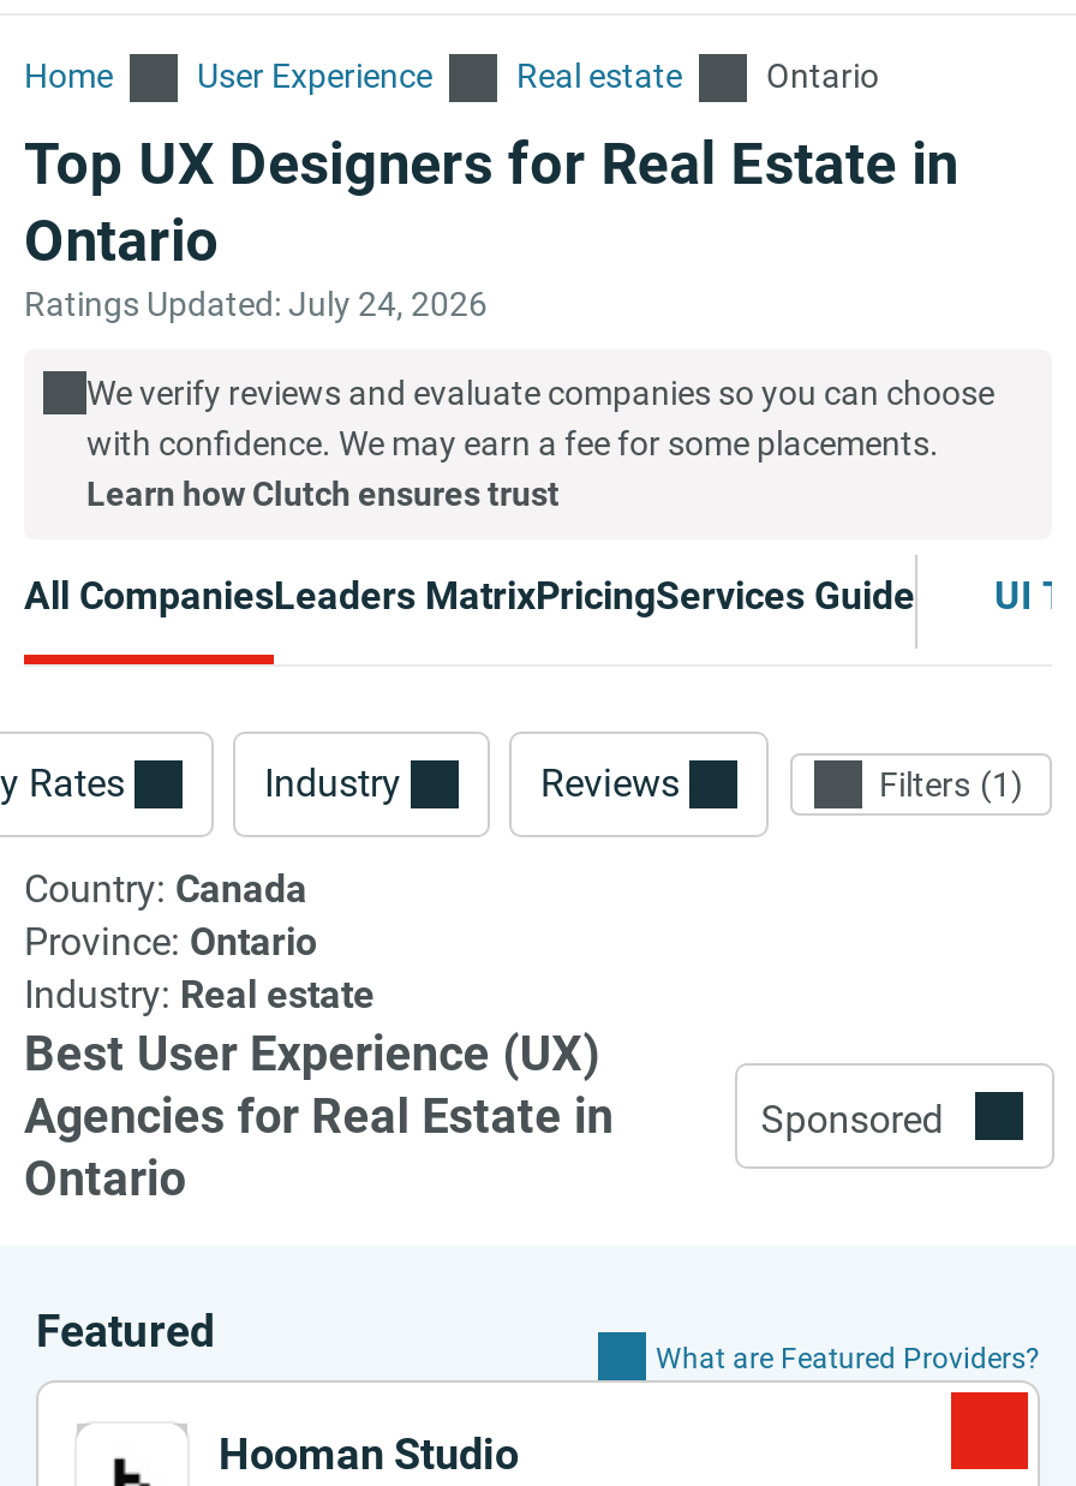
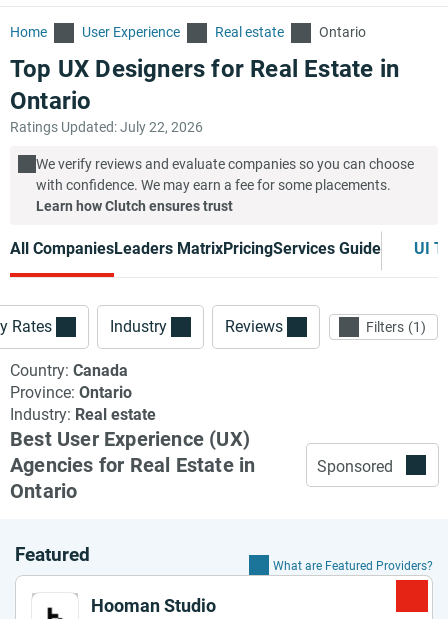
- Ratings Updated: July 24, 2026
+ Ratings Updated: July 22, 2026
